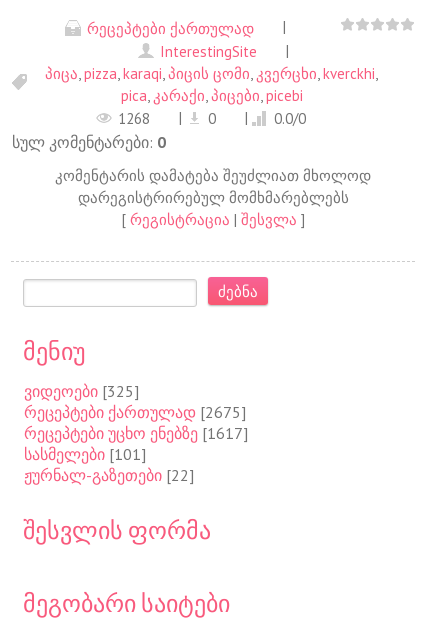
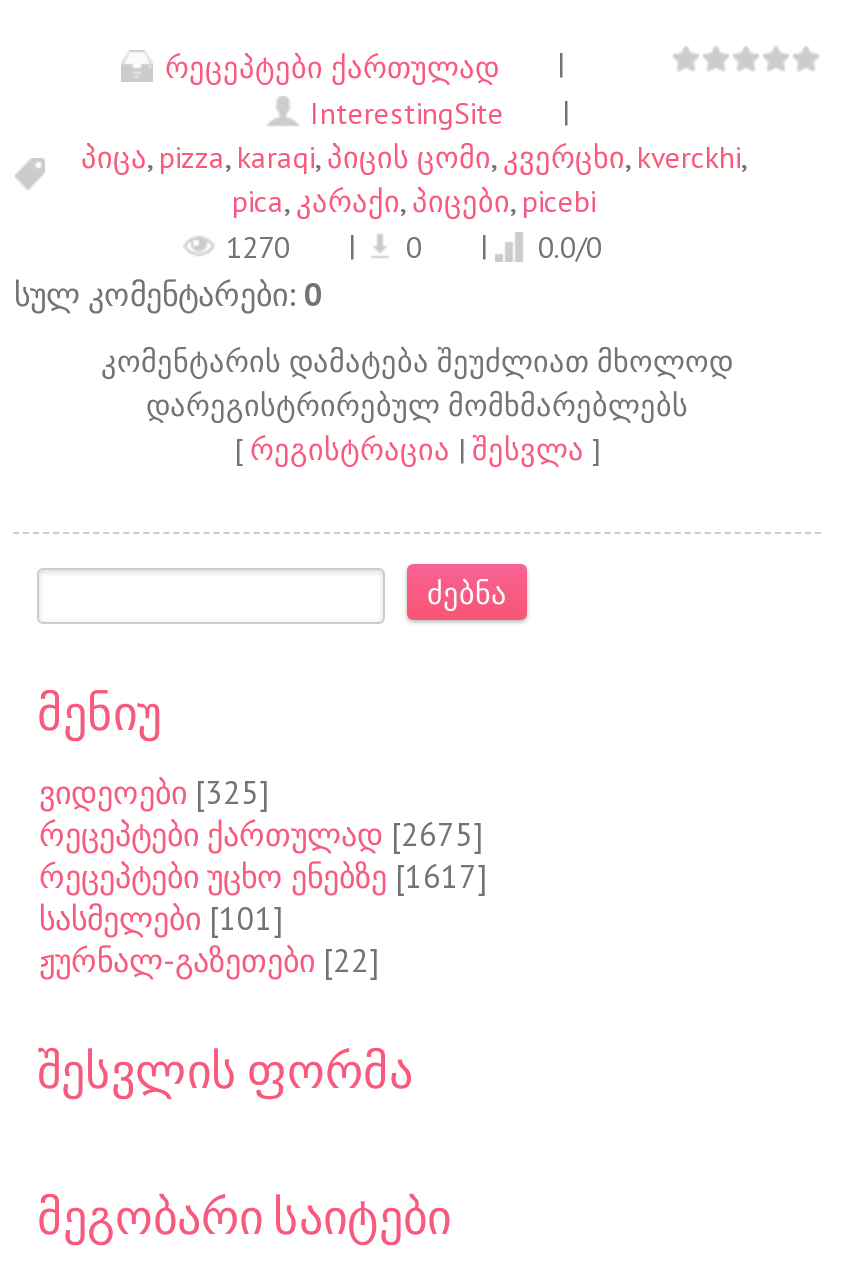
- 1268
+ 1270
